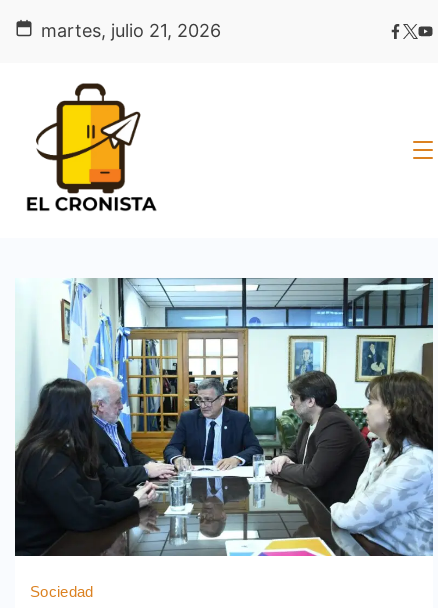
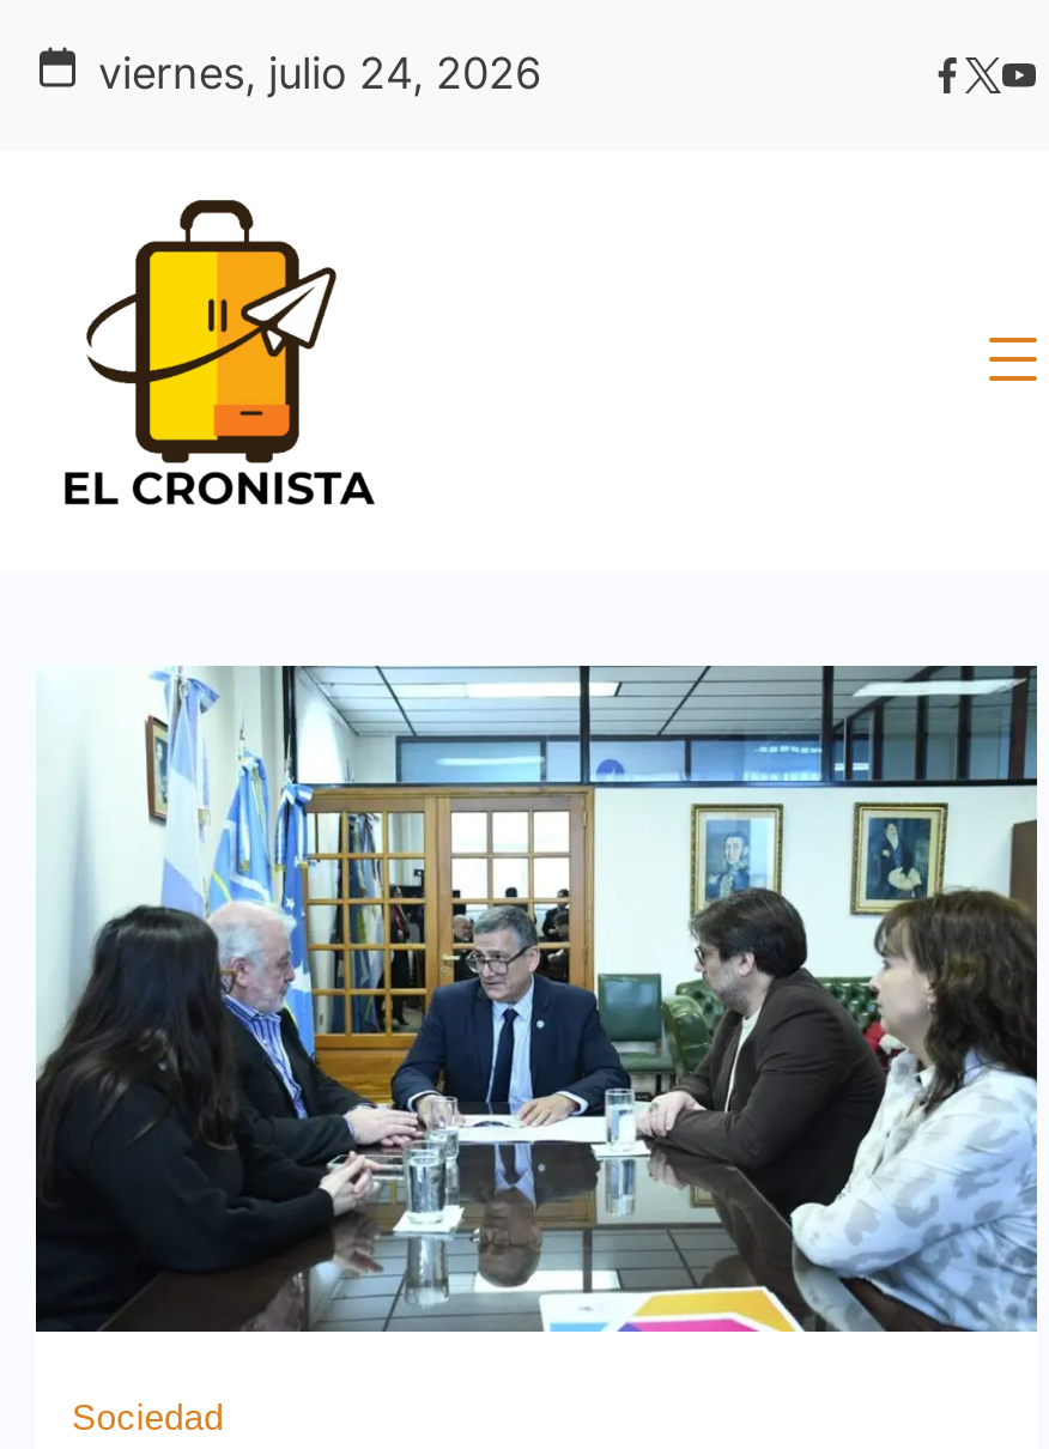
- martes, julio 21, 2026
+ viernes, julio 24, 2026
